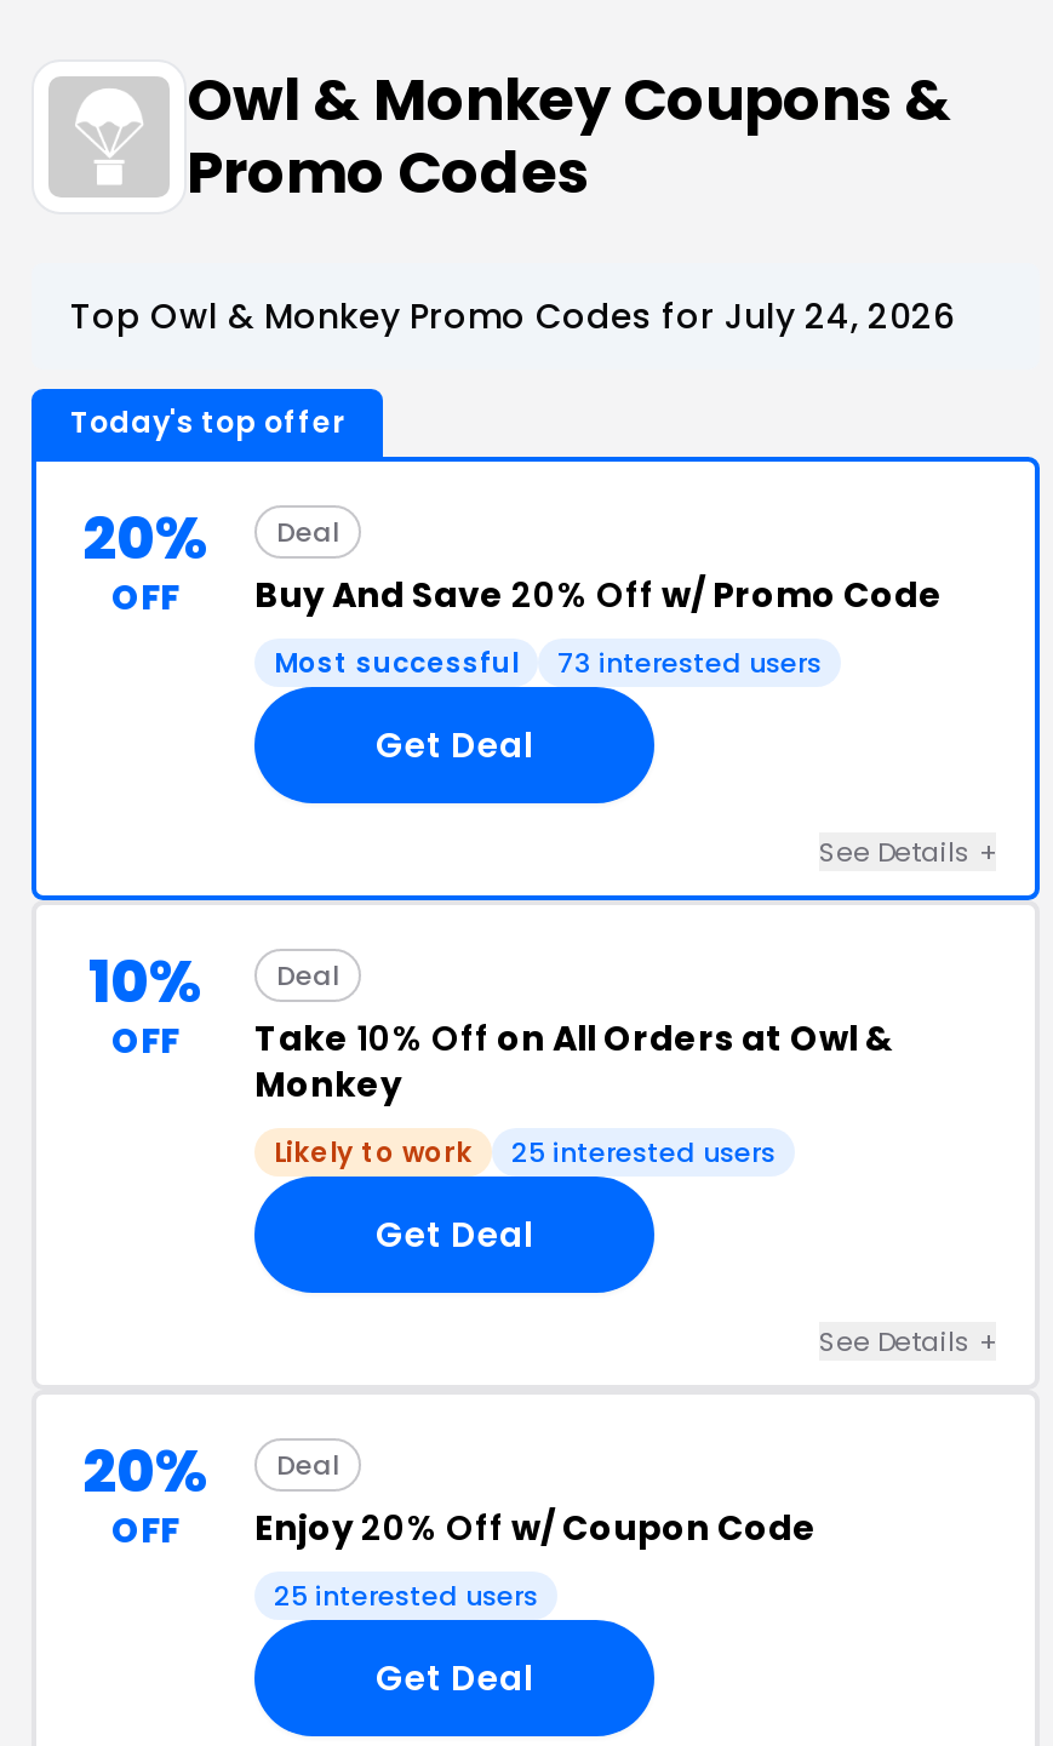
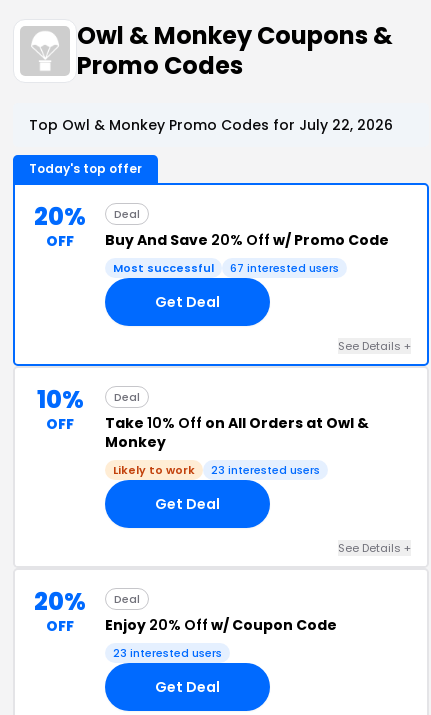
- Top Owl & Monkey Promo Codes for July 24, 2026
+ Top Owl & Monkey Promo Codes for July 22, 2026

- 73 interested users
+ 67 interested users

- 25 interested users
+ 23 interested users

- 25 interested users
+ 23 interested users
